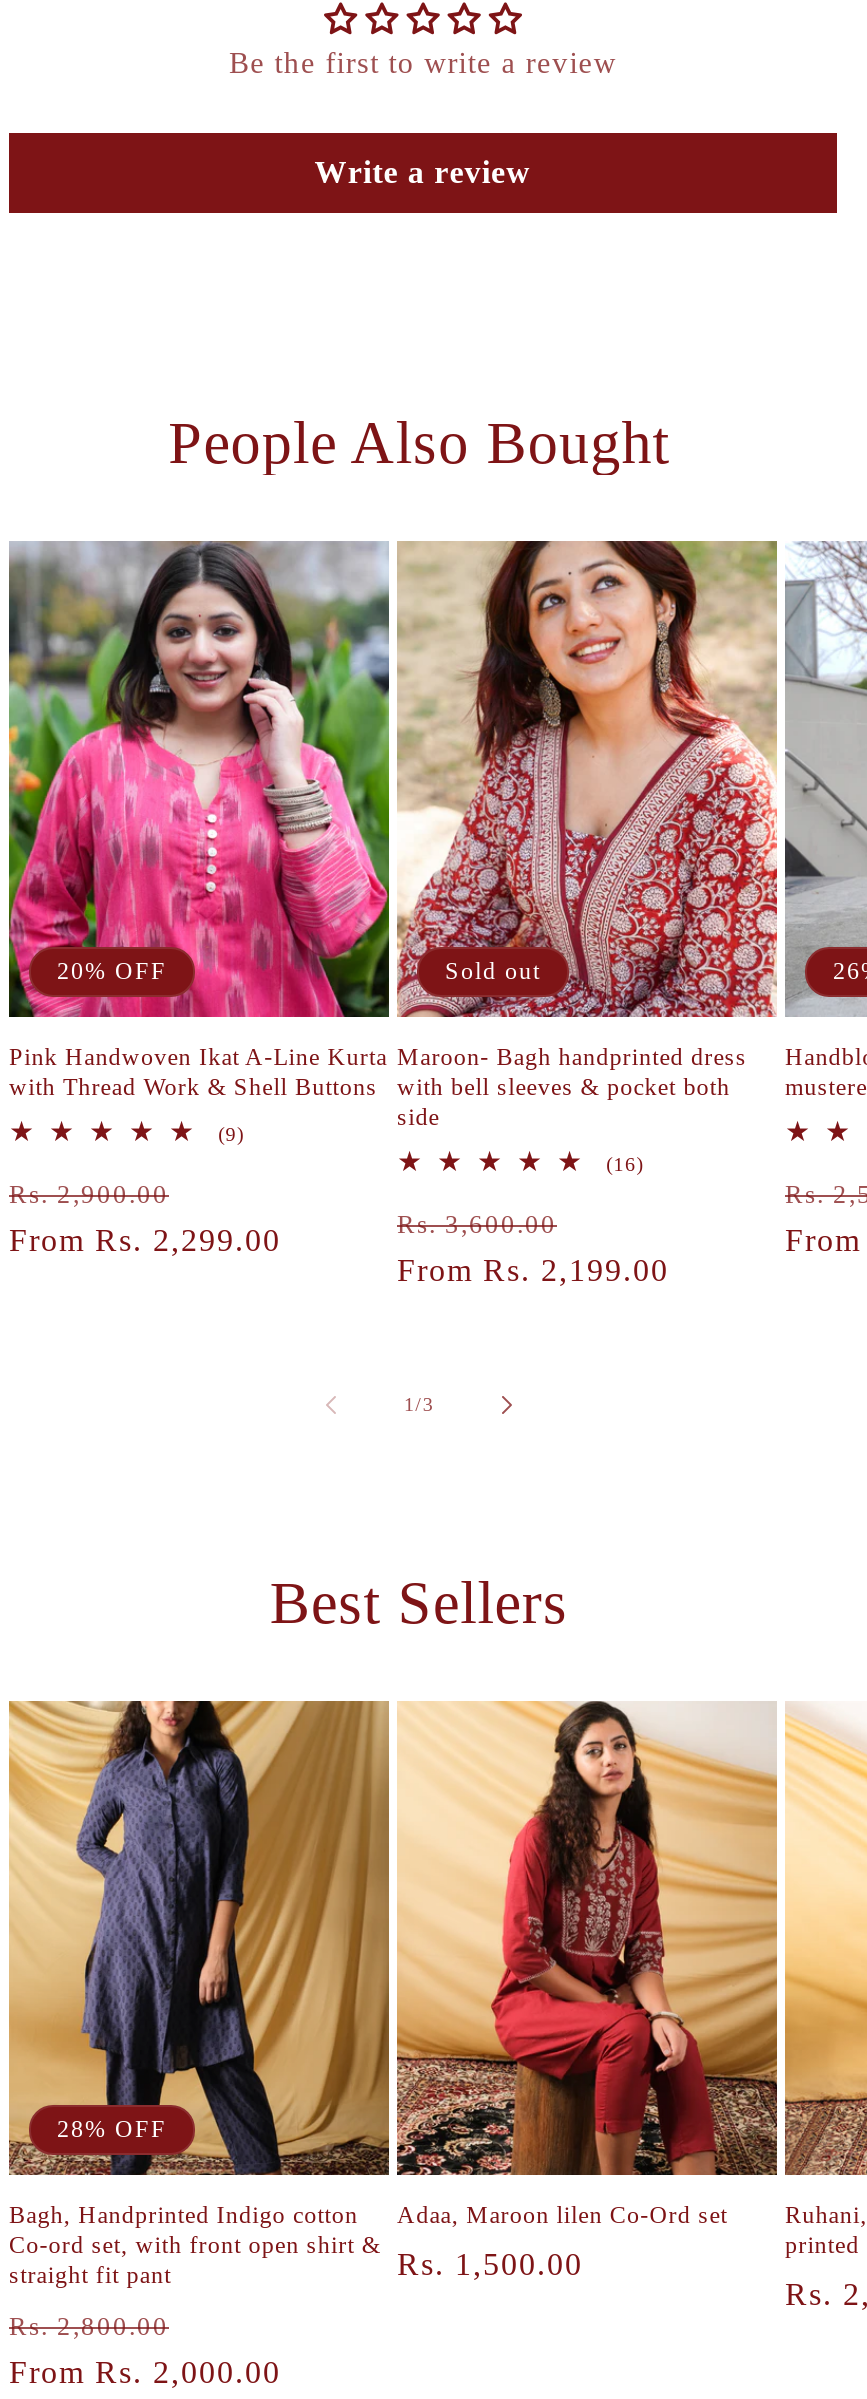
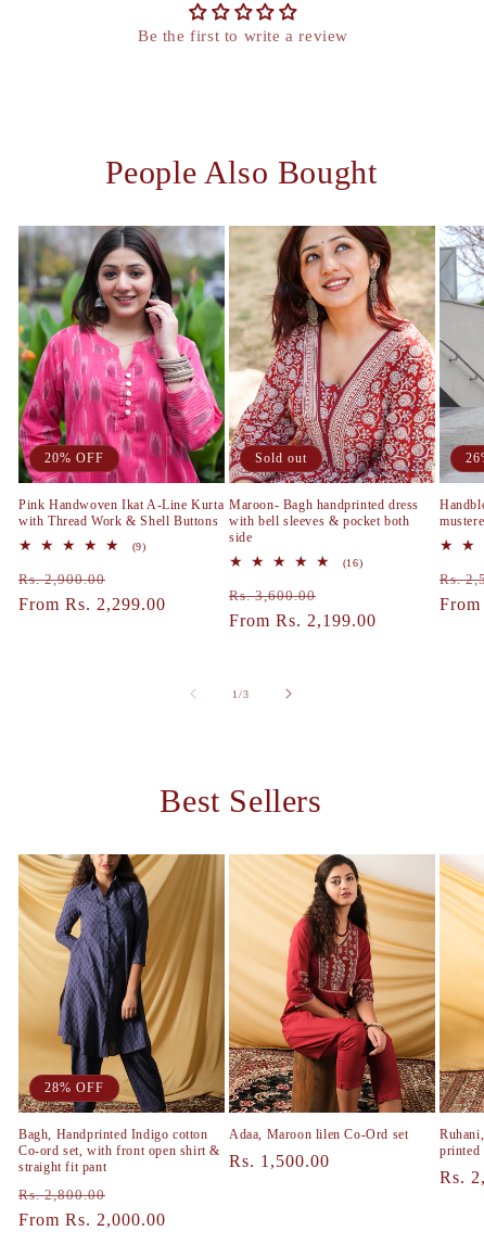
- Write a review
